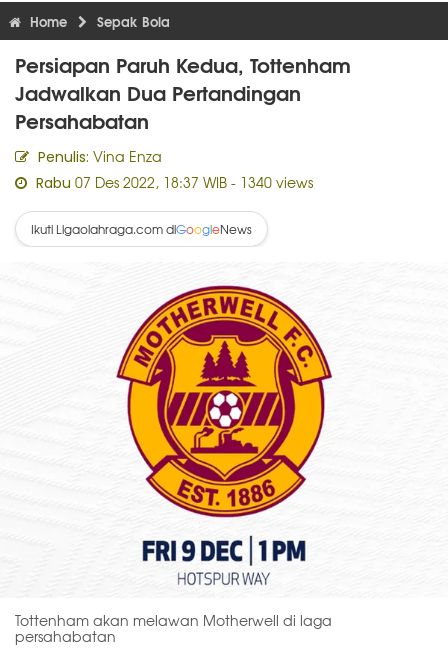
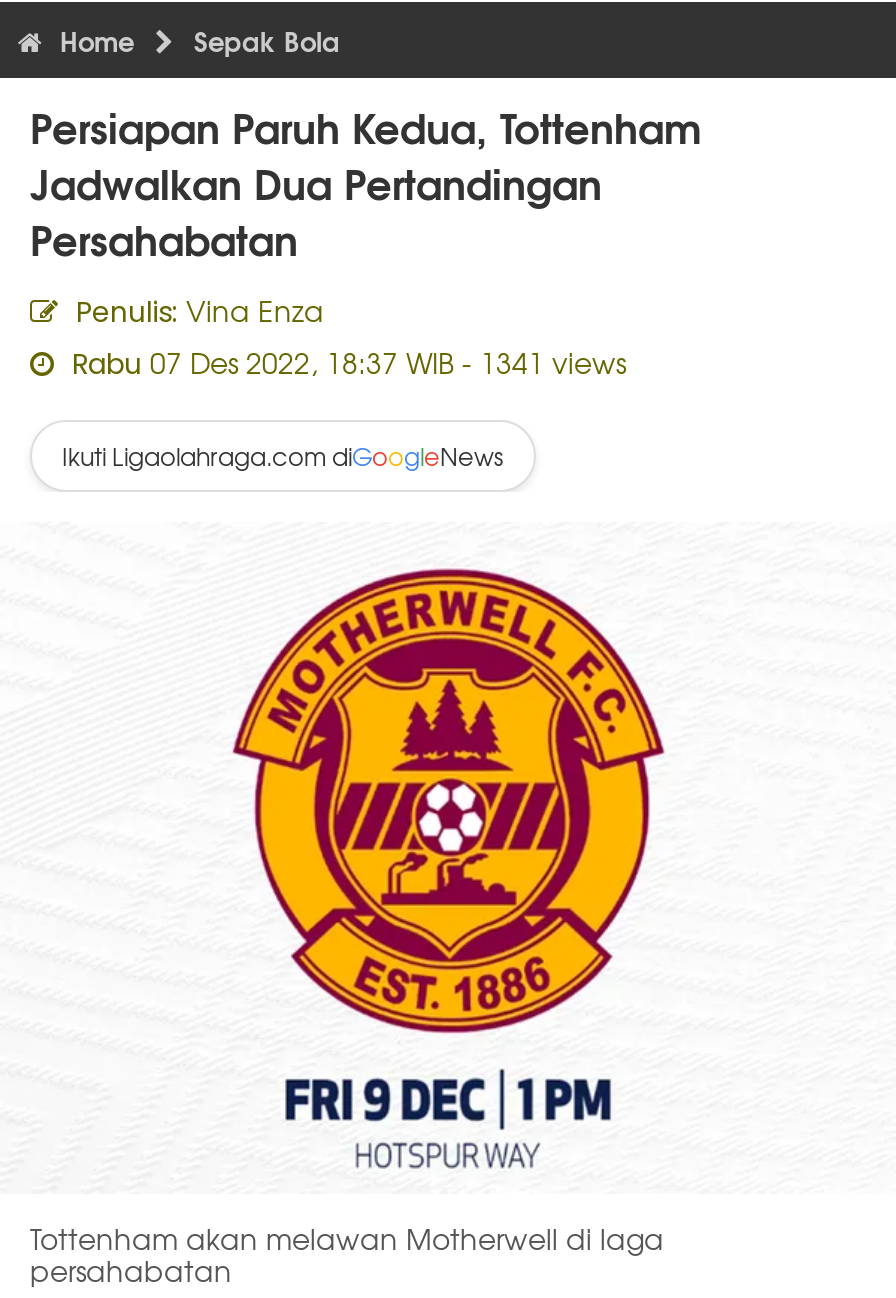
- Rabu 07 Des 2022, 18:37 WIB - 1340 views
+ Rabu 07 Des 2022, 18:37 WIB - 1341 views
